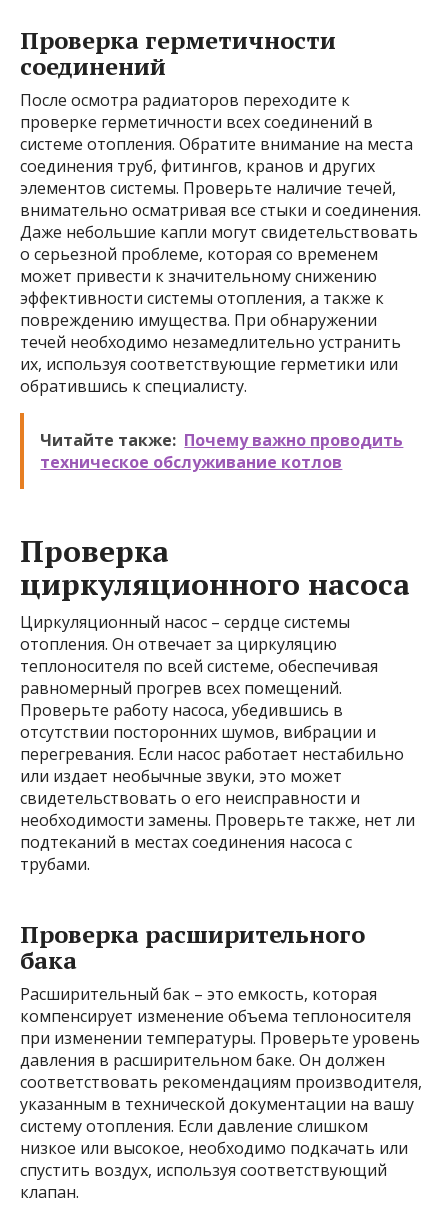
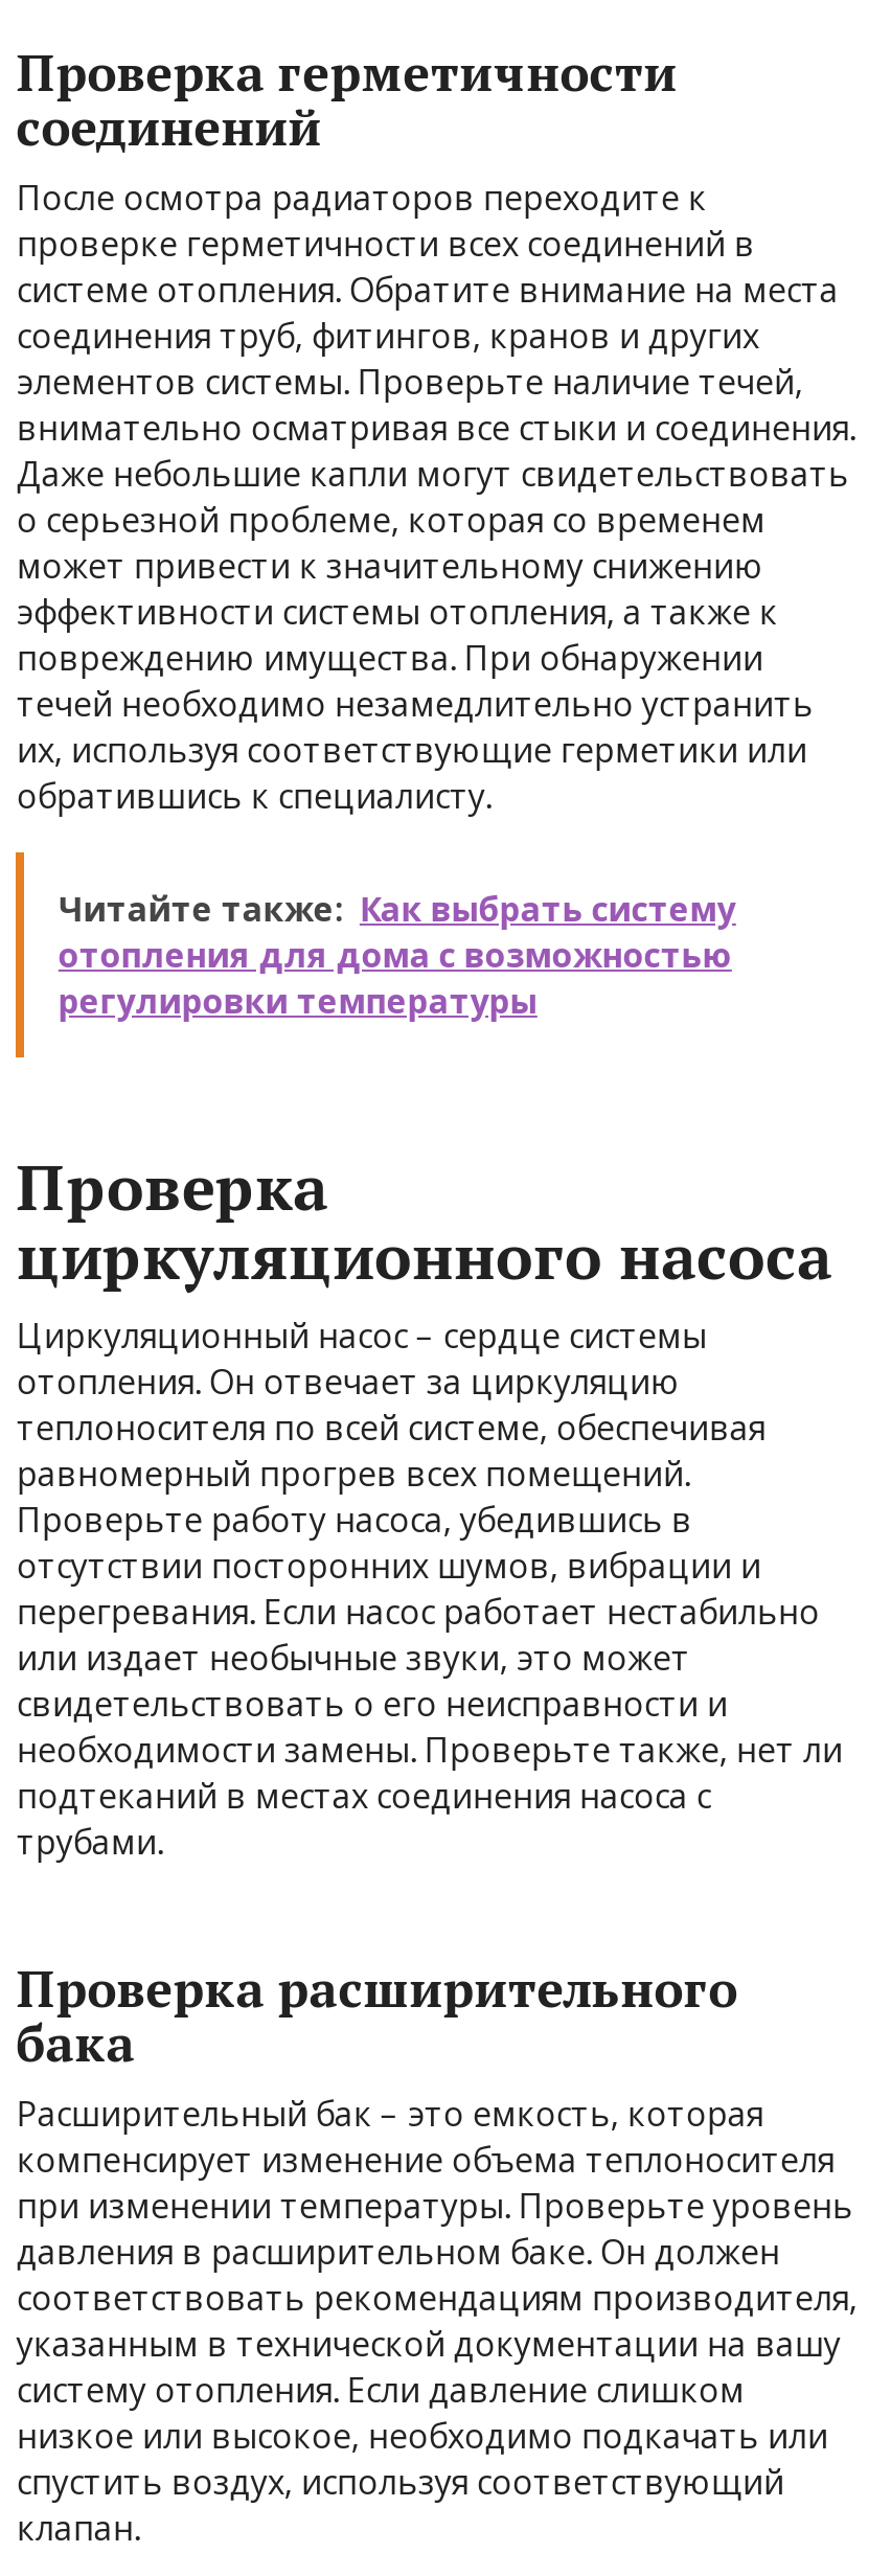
- Читайте также: Почему важно проводить
- техническое обслуживание котлов
+ Читайте также: Как выбрать систему
+ отопления для дома с возможностью
+ регулировки температуры
